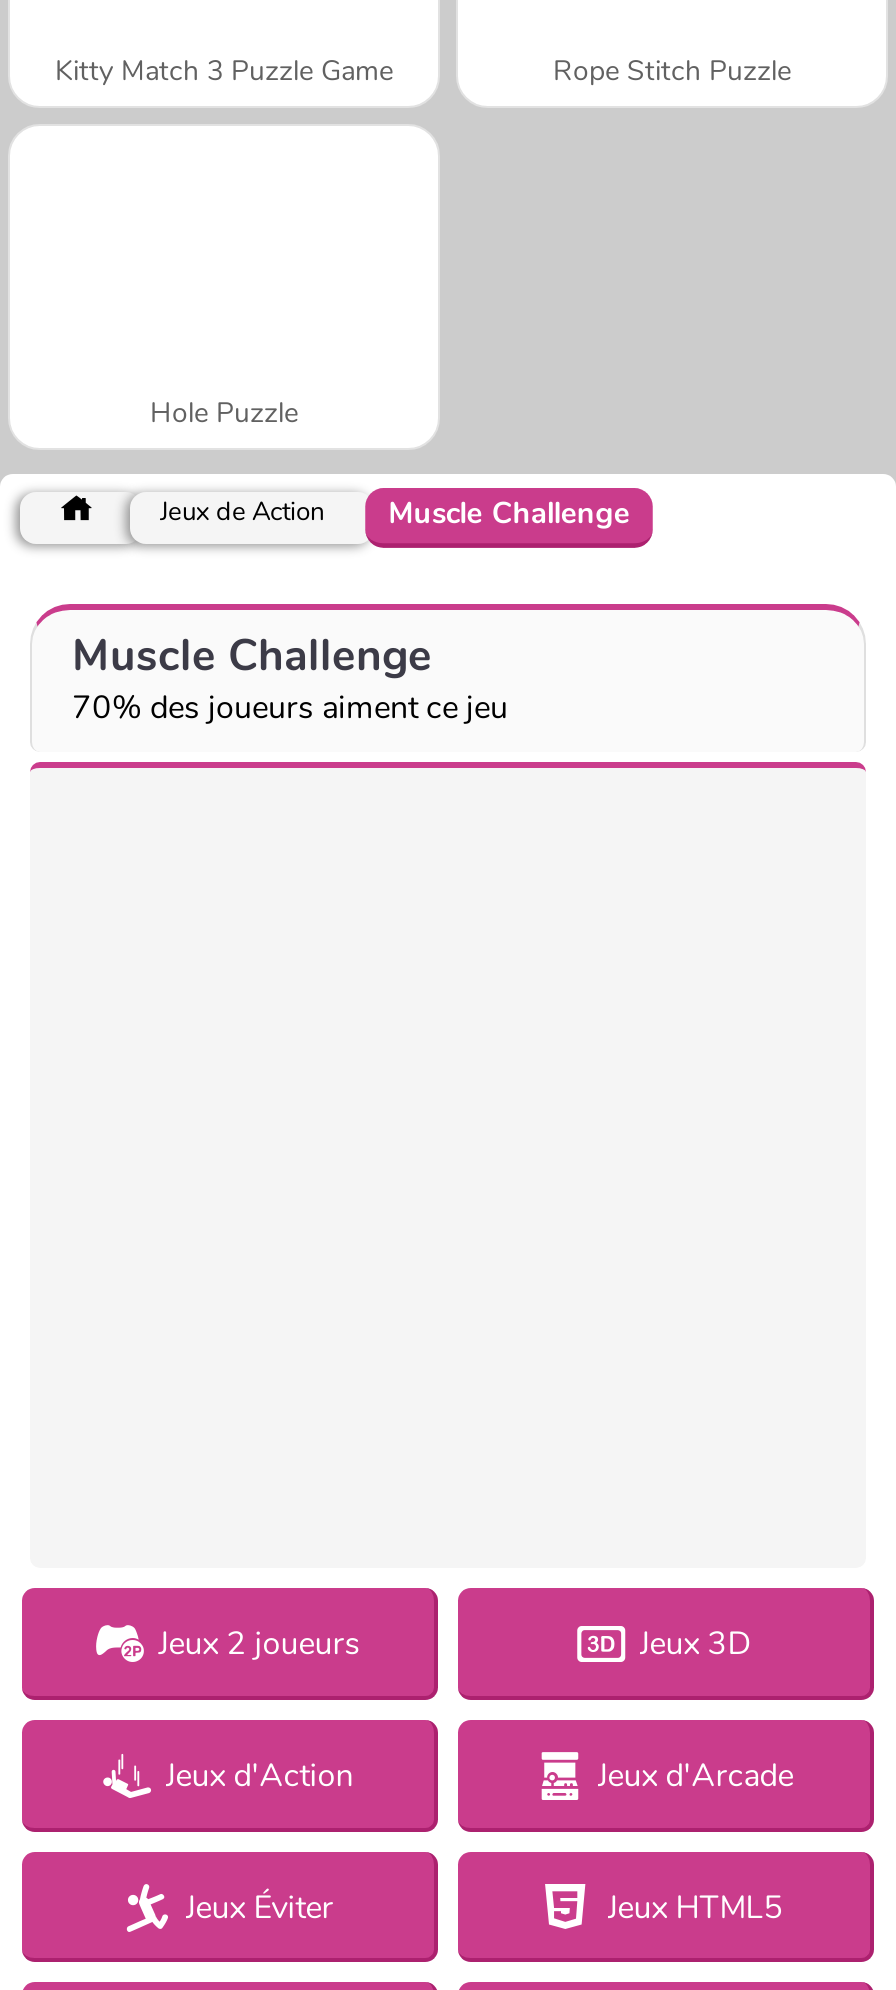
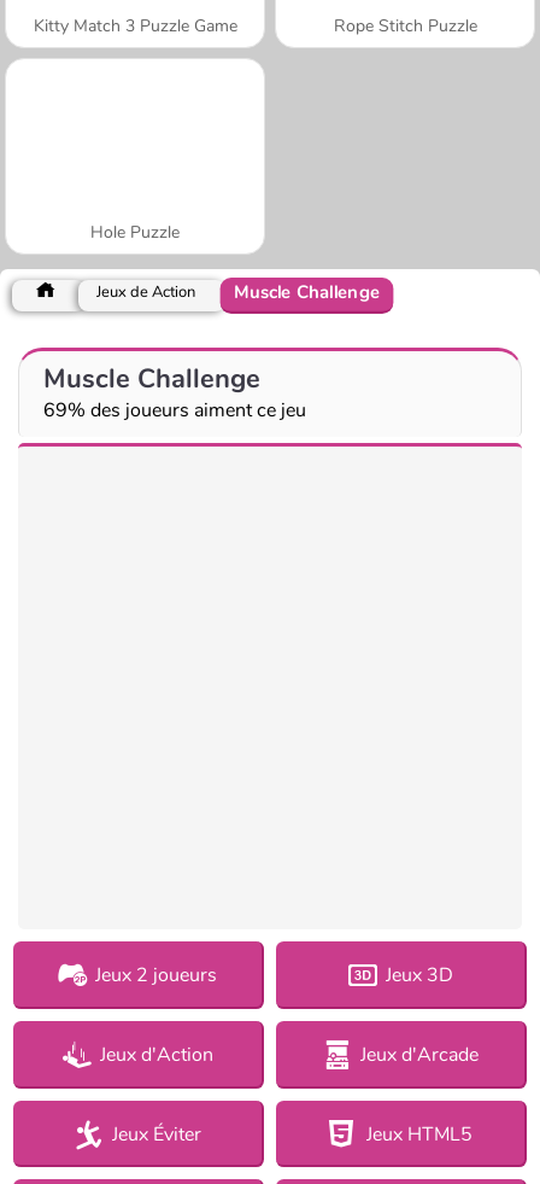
- 70% des joueurs aiment ce jeu
+ 69% des joueurs aiment ce jeu
